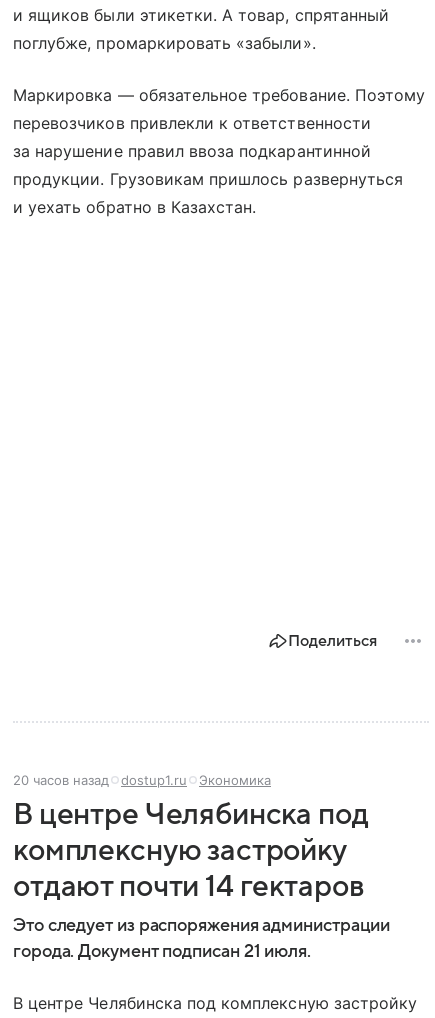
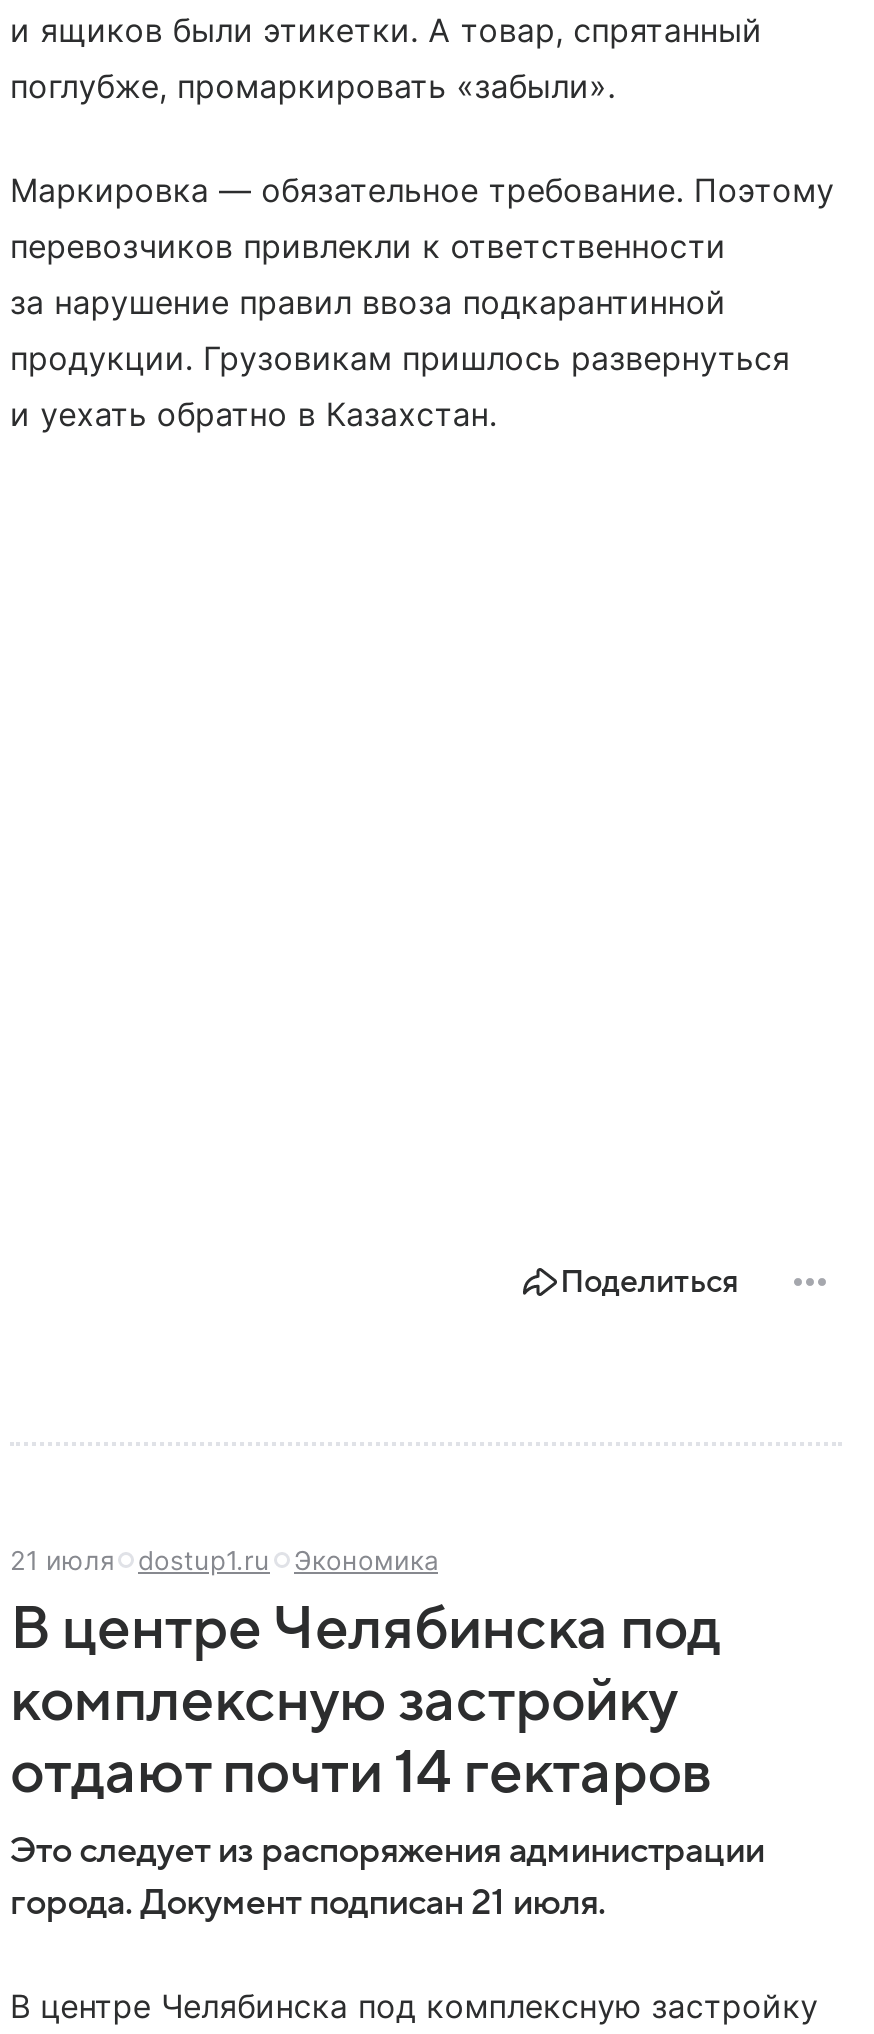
- 20 часов назад dostup1.ru Экономика
+ 21 июля dostup1.ru Экономика
